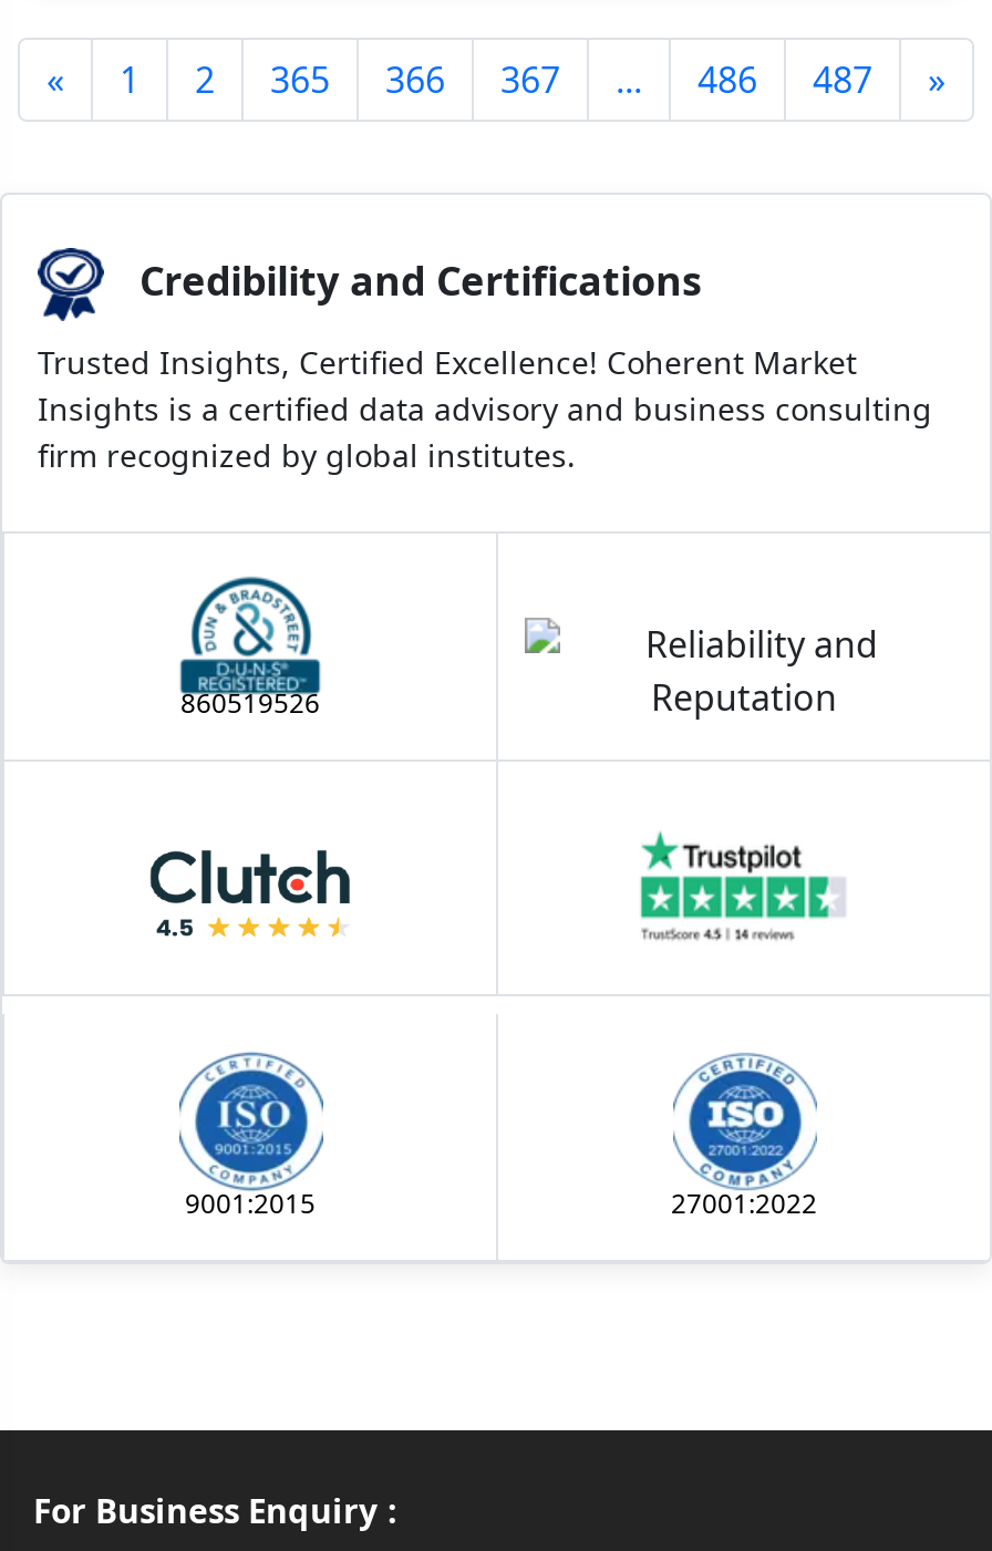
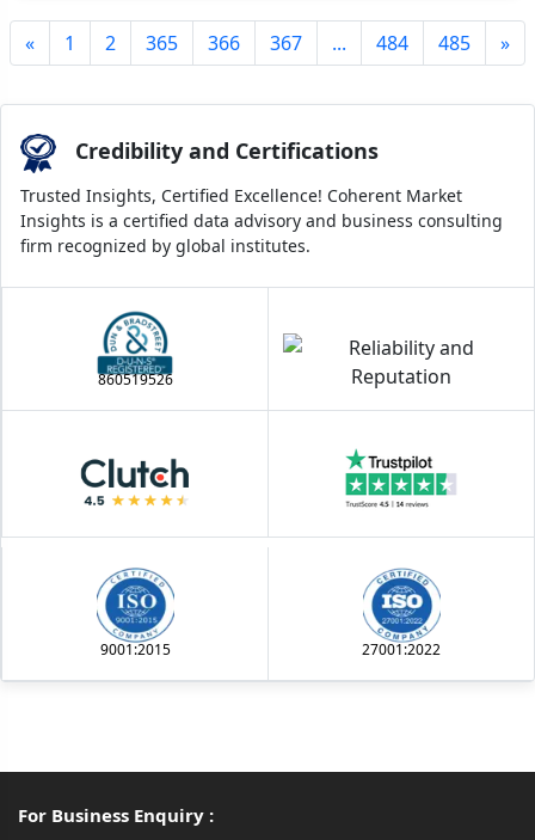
- 486
+ 484

- 487
+ 485
